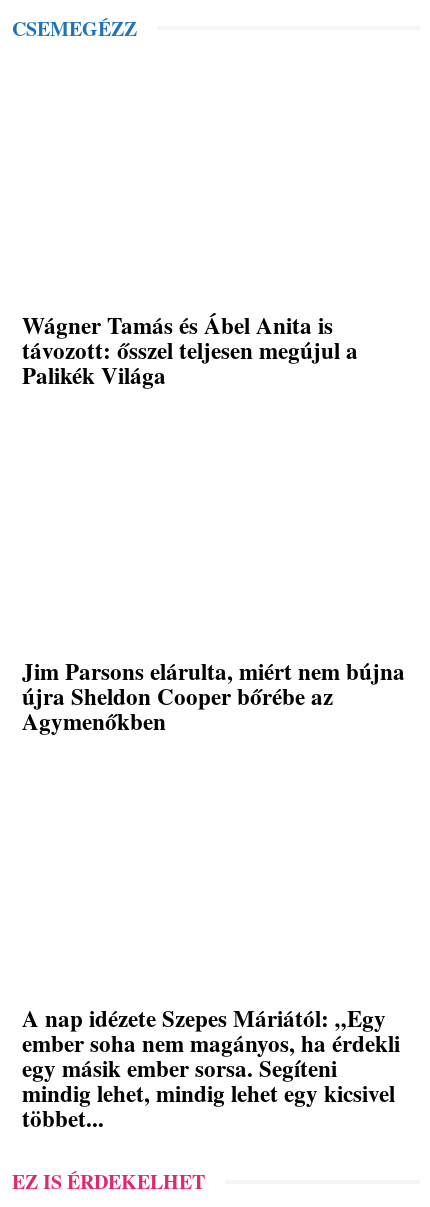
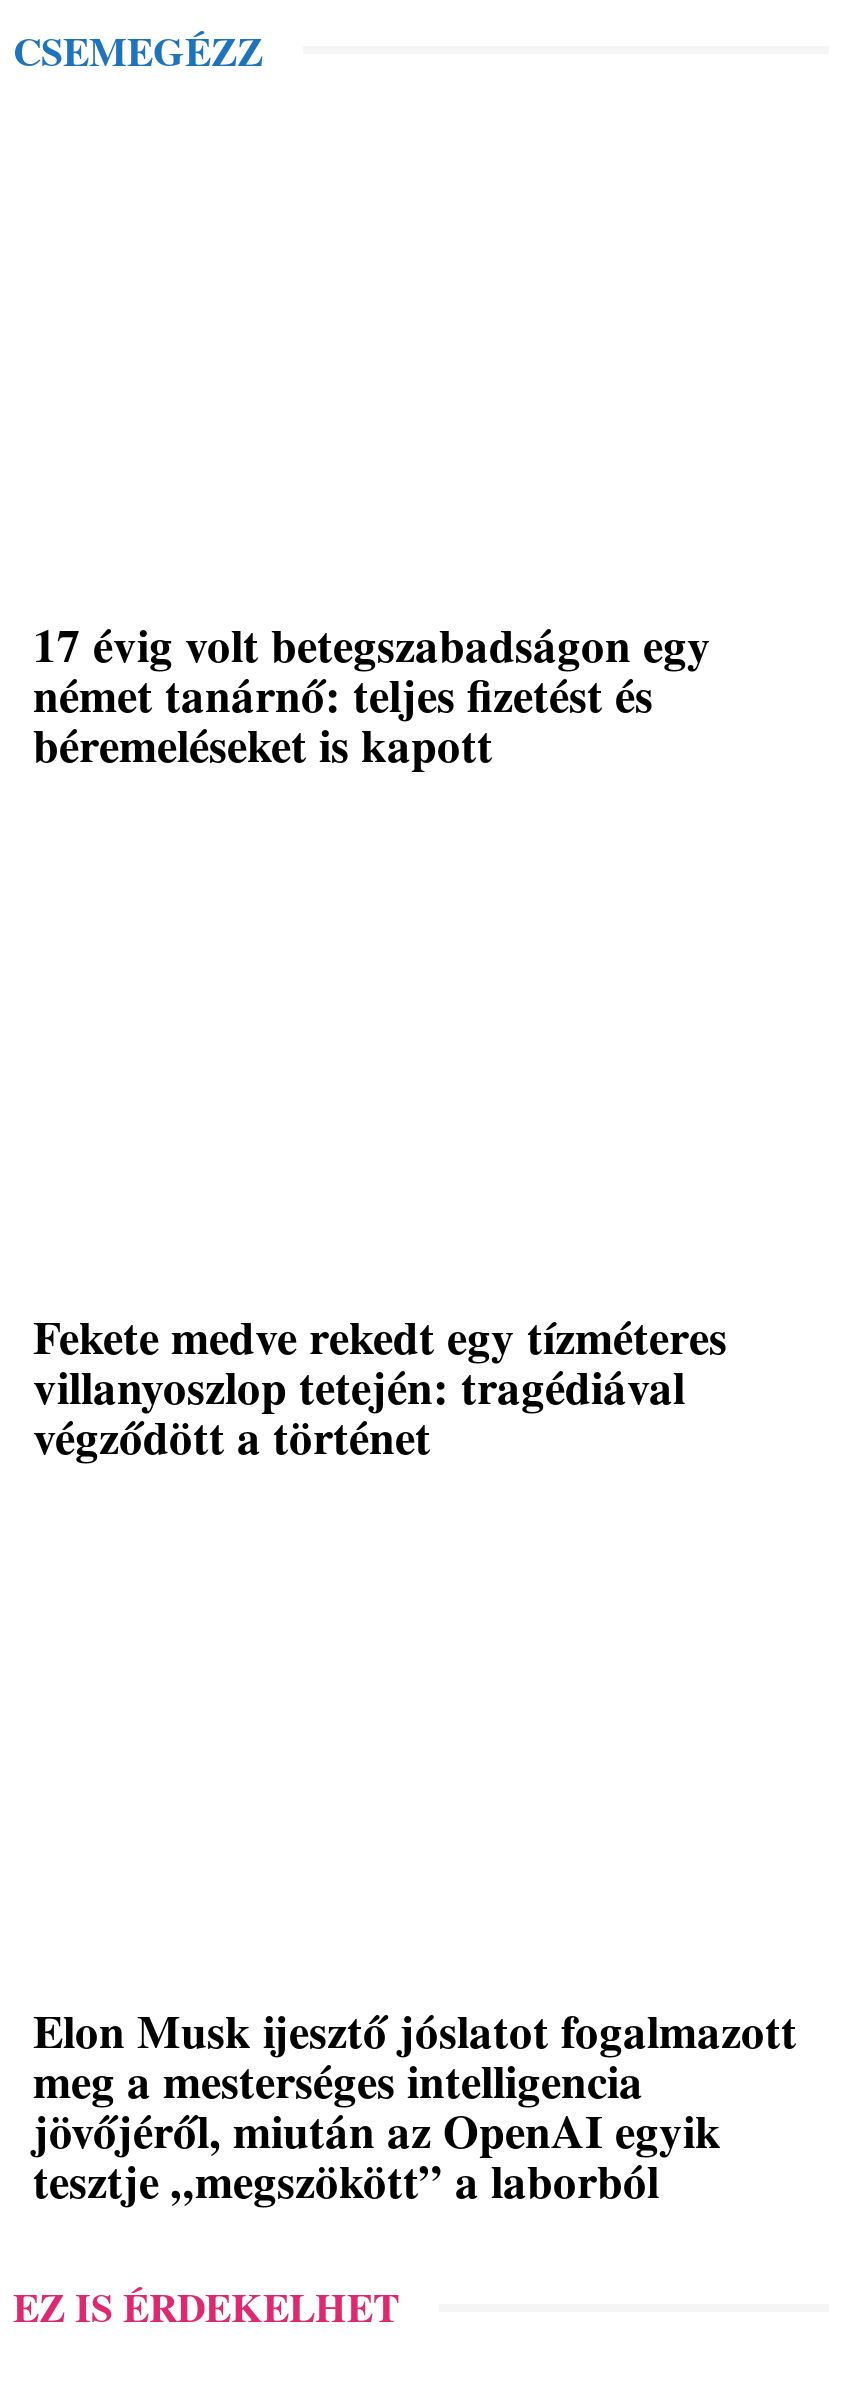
- Wágner Tamás és Ábel Anita is
- távozott: ősszel teljesen megújul a
- Palikék Világa
+ 17 évig volt betegszabadságon egy
+ német tanárnő: teljes fizetést és
+ béremeléseket is kapott

- Jim Parsons elárulta, miért nem bújna
- újra Sheldon Cooper bőrébe az
- Agymenőkben
+ Fekete medve rekedt egy tízméteres
+ villanyoszlop tetején: tragédiával
+ végződött a történet

- A nap idézete Szepes Máriától: „Egy
- ember soha nem magányos, ha érdekli
- egy másik ember sorsa. Segíteni
- mindig lehet, mindig lehet egy kicsivel
- többet...
+ Elon Musk ijesztő jóslatot fogalmazott
+ meg a mesterséges intelligencia
+ jövőjéről, miután az OpenAI egyik
+ tesztje „megszökött” a laborból
